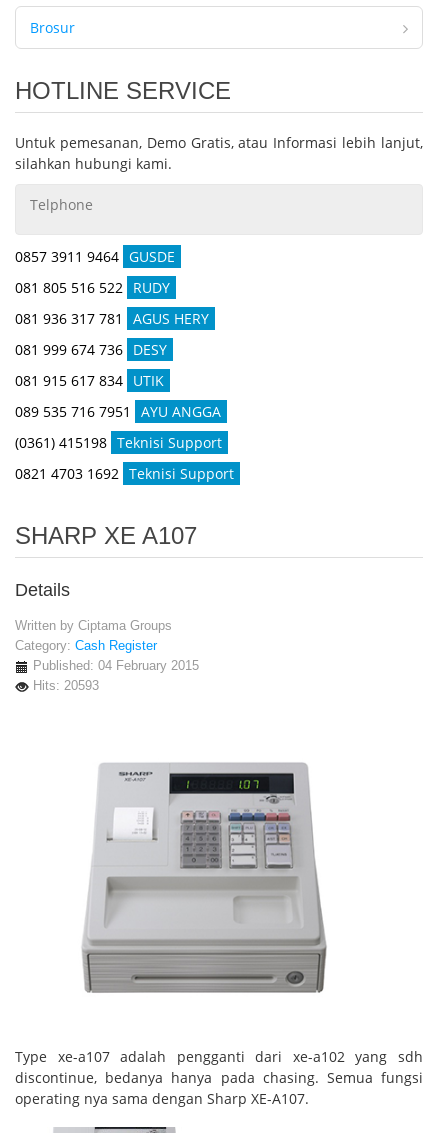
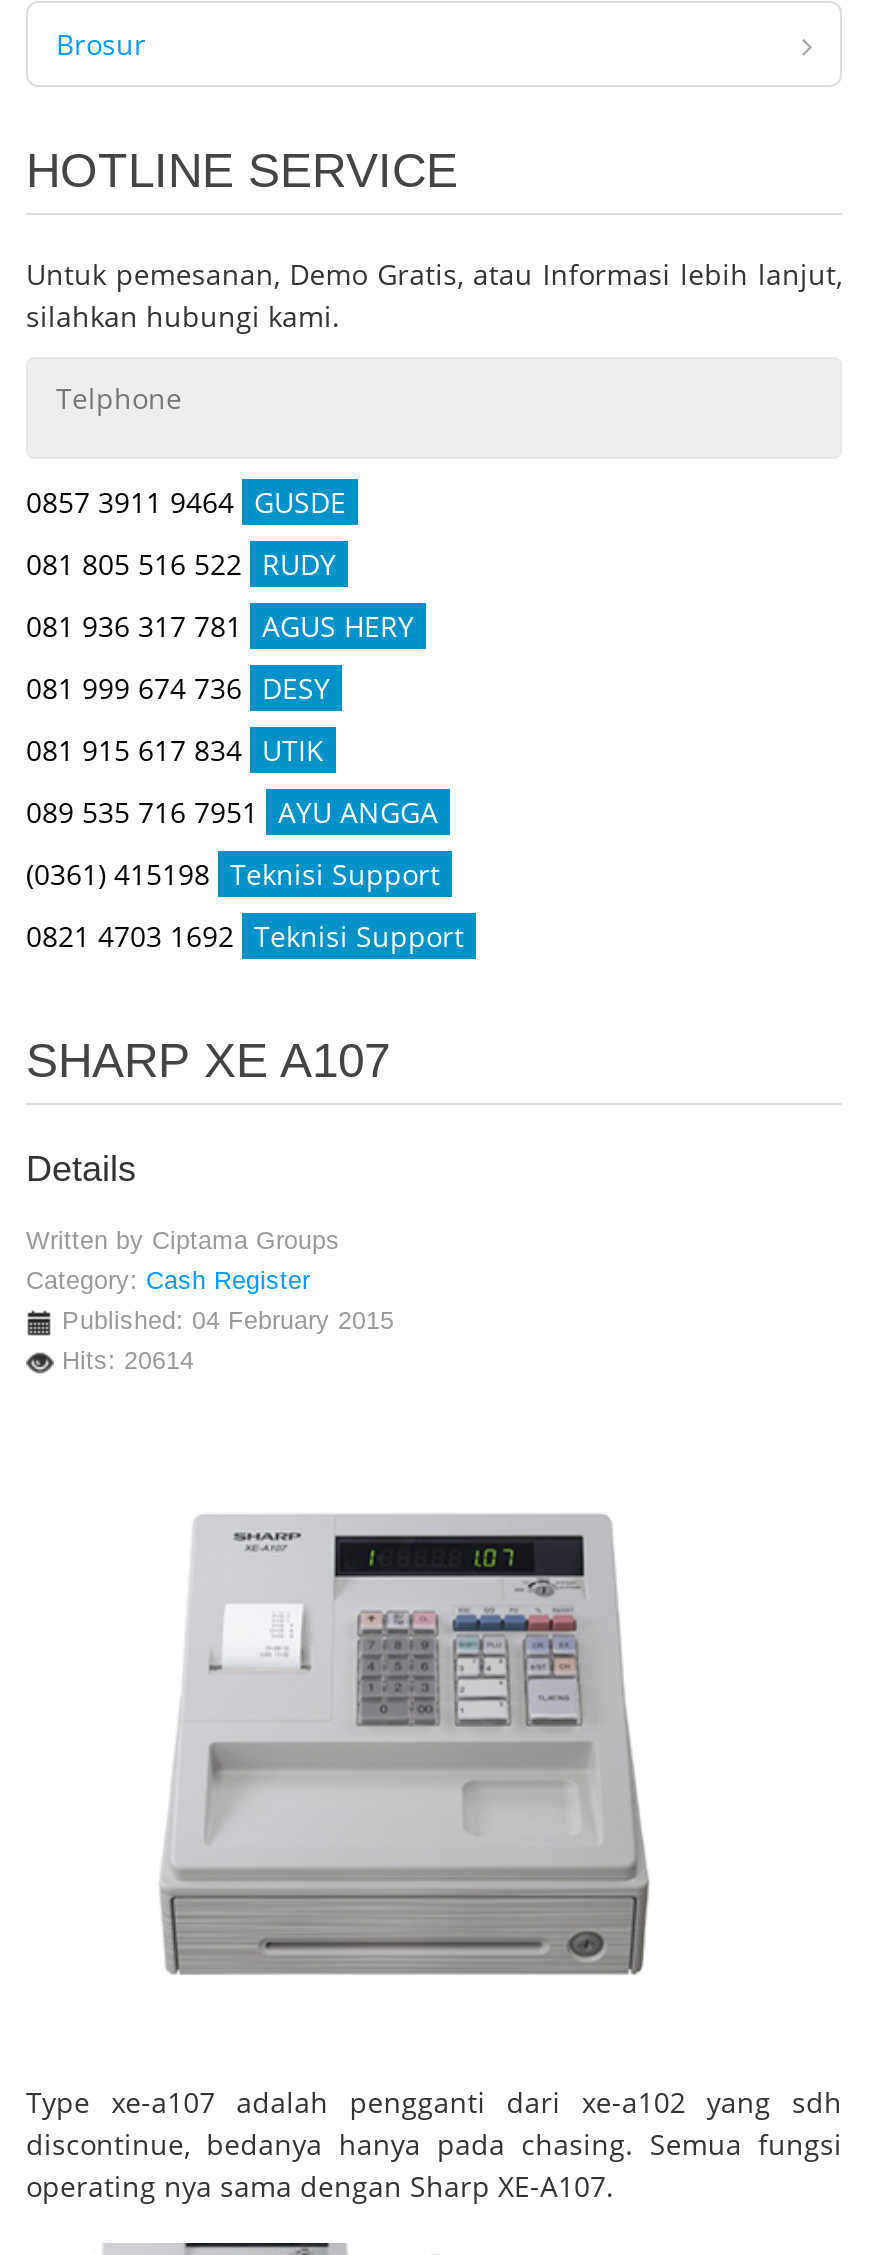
- Hits: 20593
+ Hits: 20614
